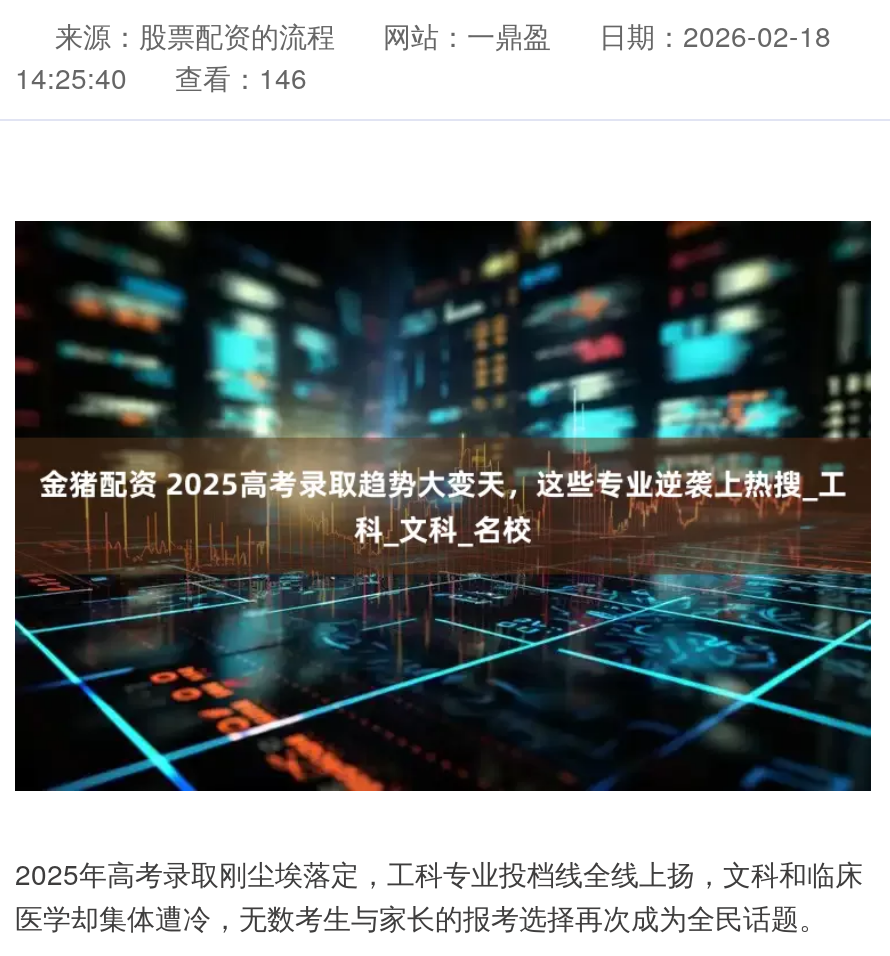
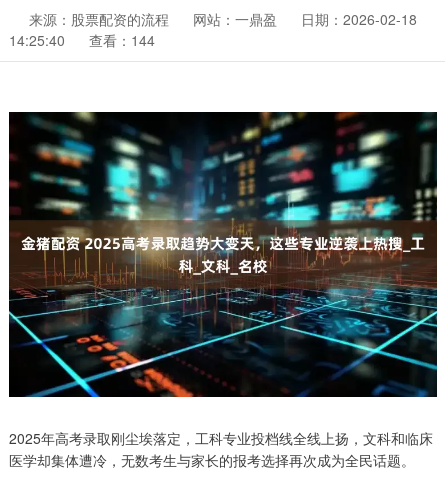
- 14:25:40 查看：146
+ 14:25:40 查看：144
